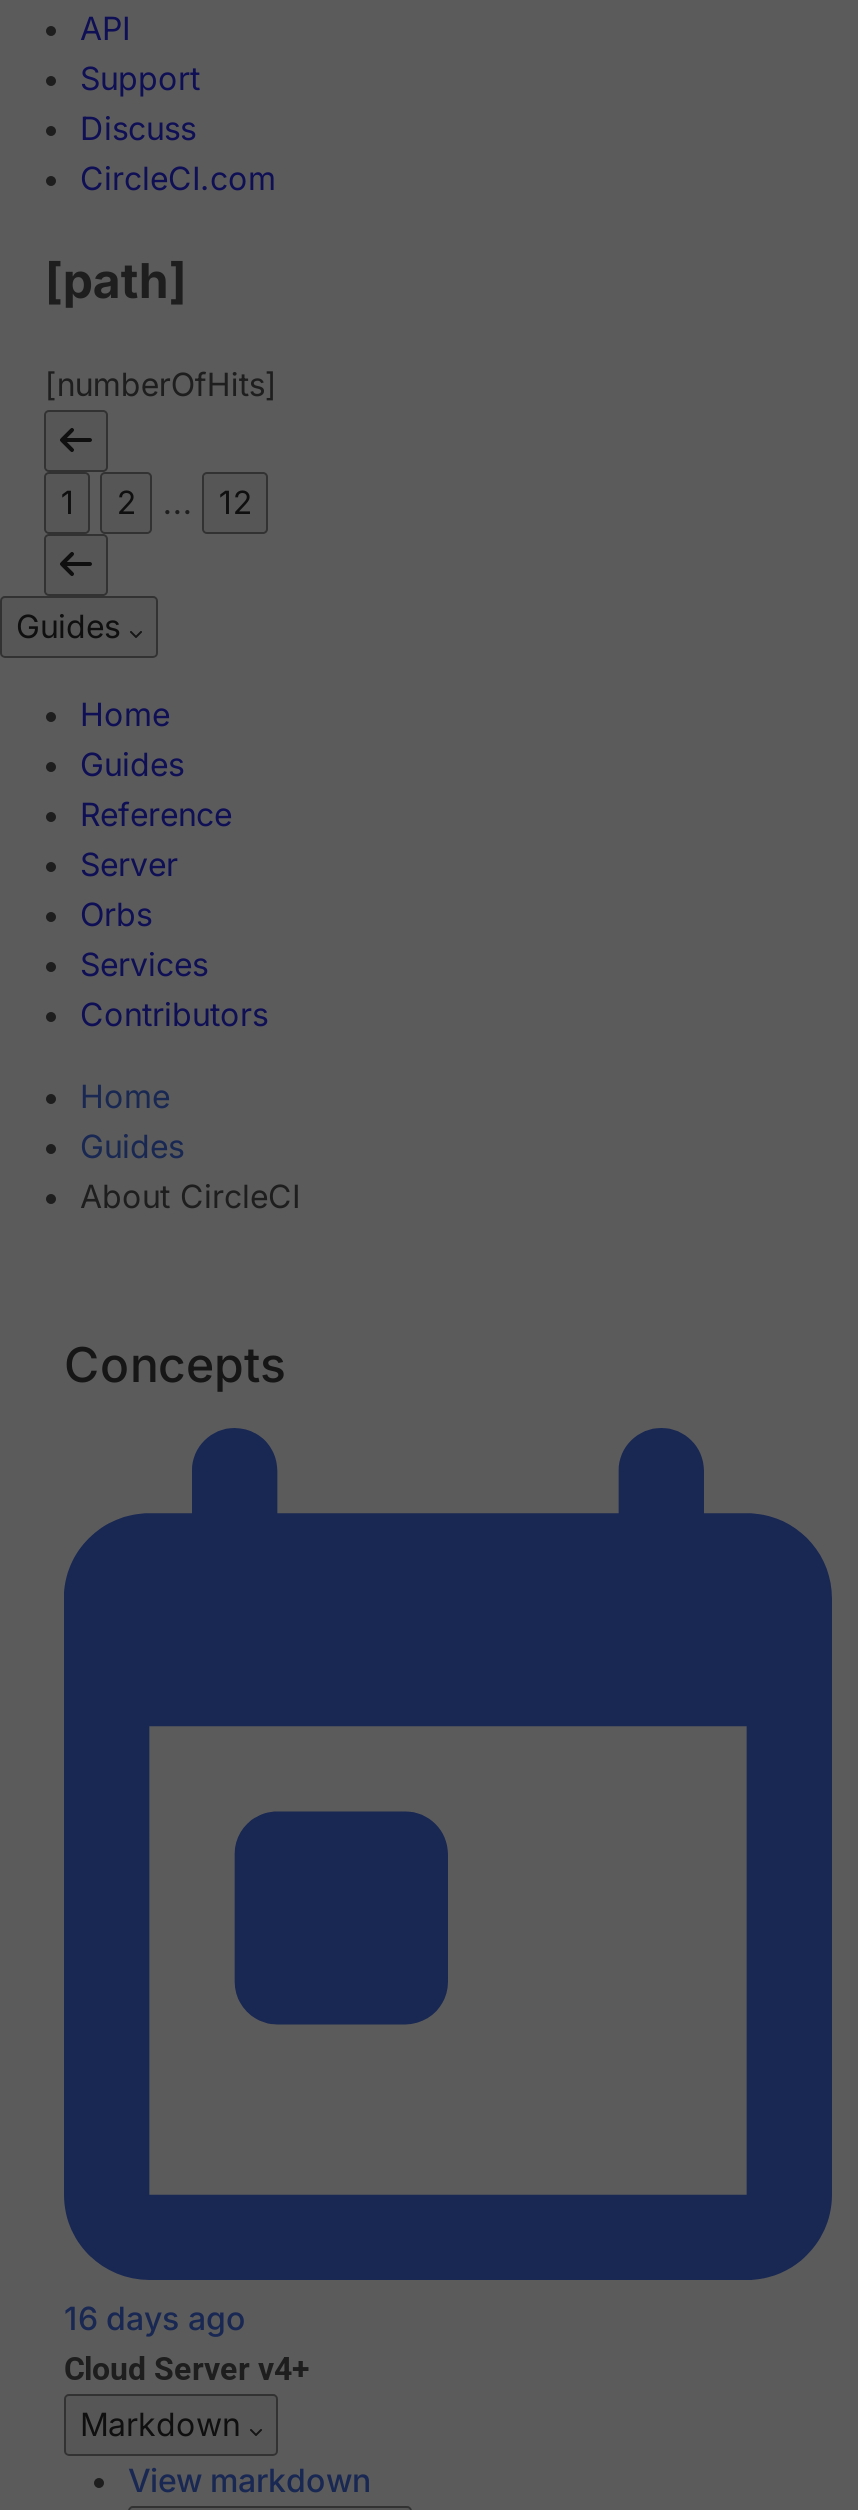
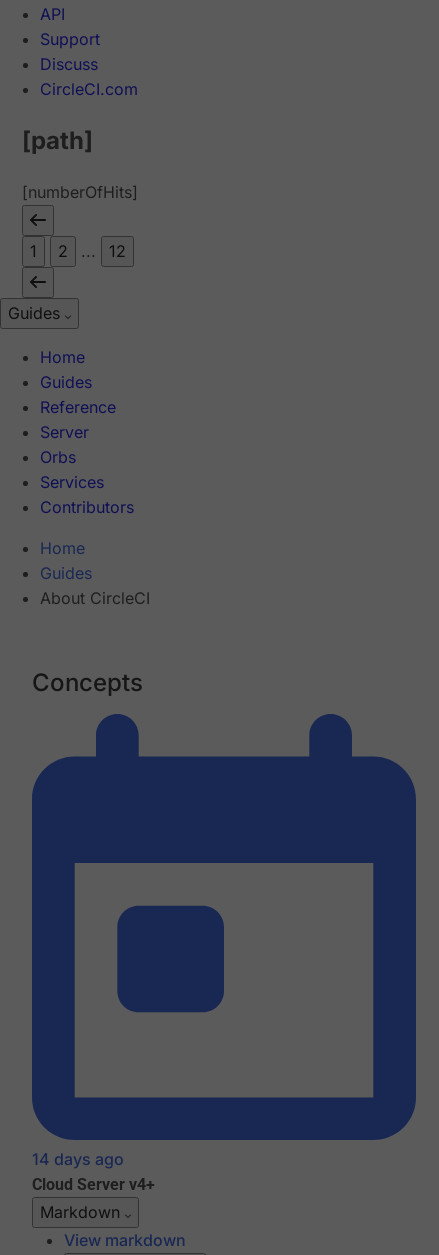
- 16 days ago
+ 14 days ago
